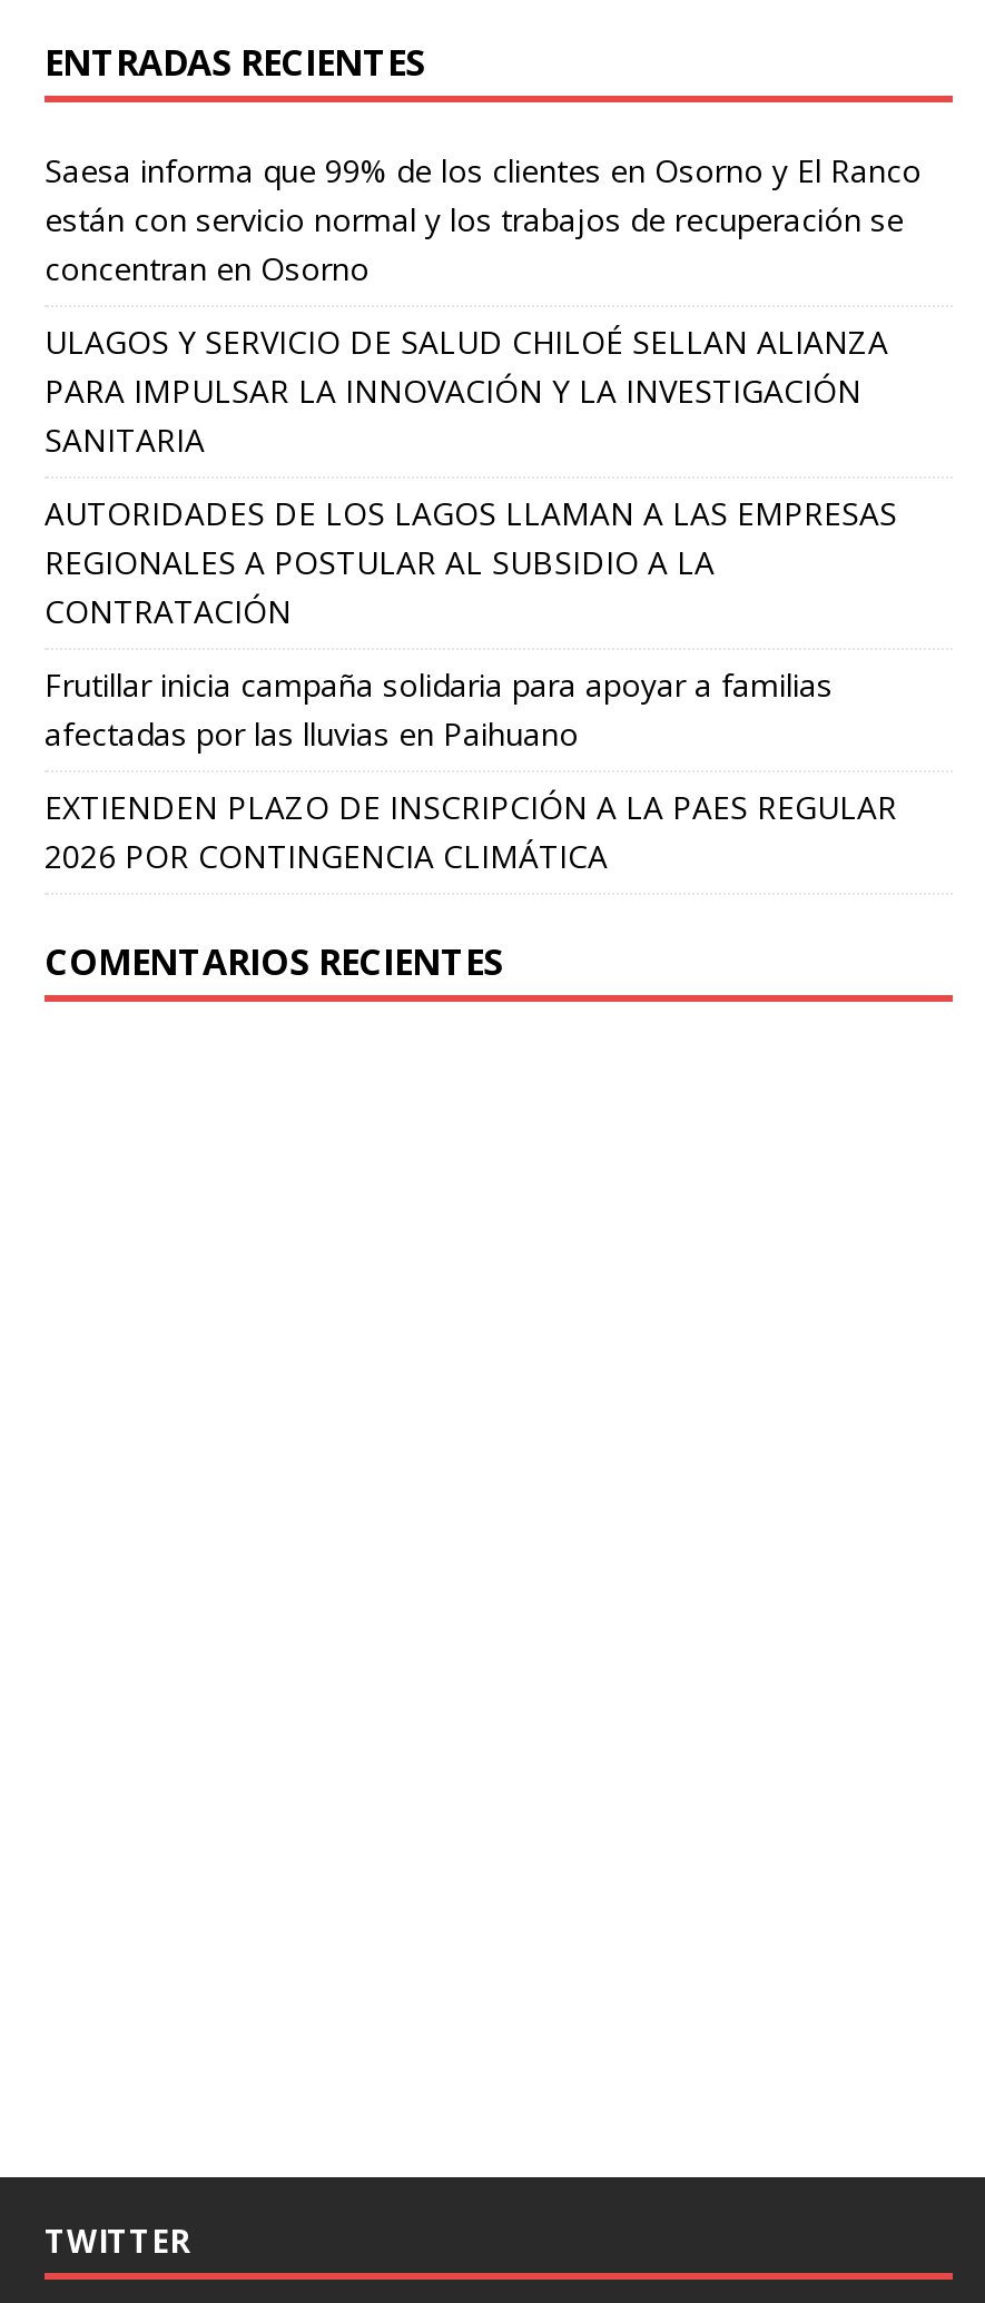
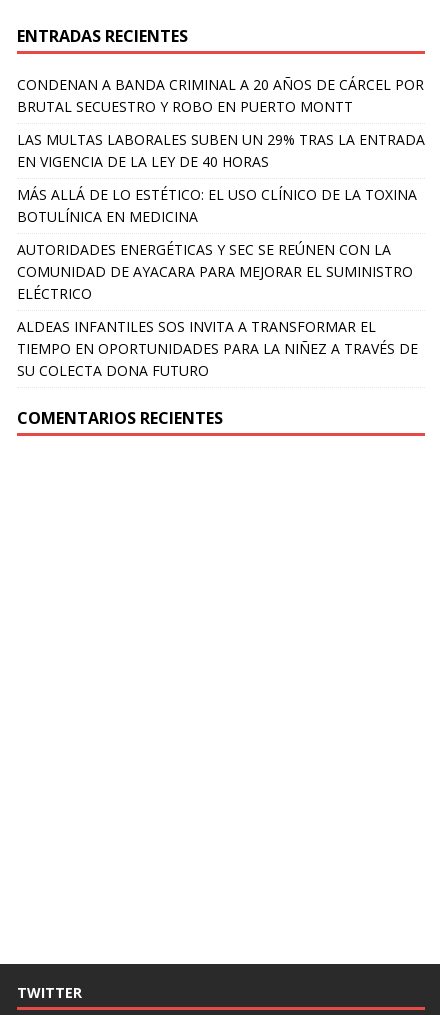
- Saesa informa que 99% de los clientes en Osorno y El Ranco
- están con servicio normal y los trabajos de recuperación se
- concentran en Osorno
+ CONDENAN A BANDA CRIMINAL A 20 AÑOS DE CÁRCEL POR
+ BRUTAL SECUESTRO Y ROBO EN PUERTO MONTT

- ULAGOS Y SERVICIO DE SALUD CHILOÉ SELLAN ALIANZA
- PARA IMPULSAR LA INNOVACIÓN Y LA INVESTIGACIÓN
- SANITARIA
+ LAS MULTAS LABORALES SUBEN UN 29% TRAS LA ENTRADA
+ EN VIGENCIA DE LA LEY DE 40 HORAS

- AUTORIDADES DE LOS LAGOS LLAMAN A LAS EMPRESAS
- REGIONALES A POSTULAR AL SUBSIDIO A LA
- CONTRATACIÓN
+ MÁS ALLÁ DE LO ESTÉTICO: EL USO CLÍNICO DE LA TOXINA
+ BOTULÍNICA EN MEDICINA

- Frutillar inicia campaña solidaria para apoyar a familias
- afectadas por las lluvias en Paihuano
+ AUTORIDADES ENERGÉTICAS Y SEC SE REÚNEN CON LA
+ COMUNIDAD DE AYACARA PARA MEJORAR EL SUMINISTRO
+ ELÉCTRICO

- EXTIENDEN PLAZO DE INSCRIPCIÓN A LA PAES REGULAR
- 2026 POR CONTINGENCIA CLIMÁTICA
+ ALDEAS INFANTILES SOS INVITA A TRANSFORMAR EL
+ TIEMPO EN OPORTUNIDADES PARA LA NIÑEZ A TRAVÉS DE
+ SU COLECTA DONA FUTURO
